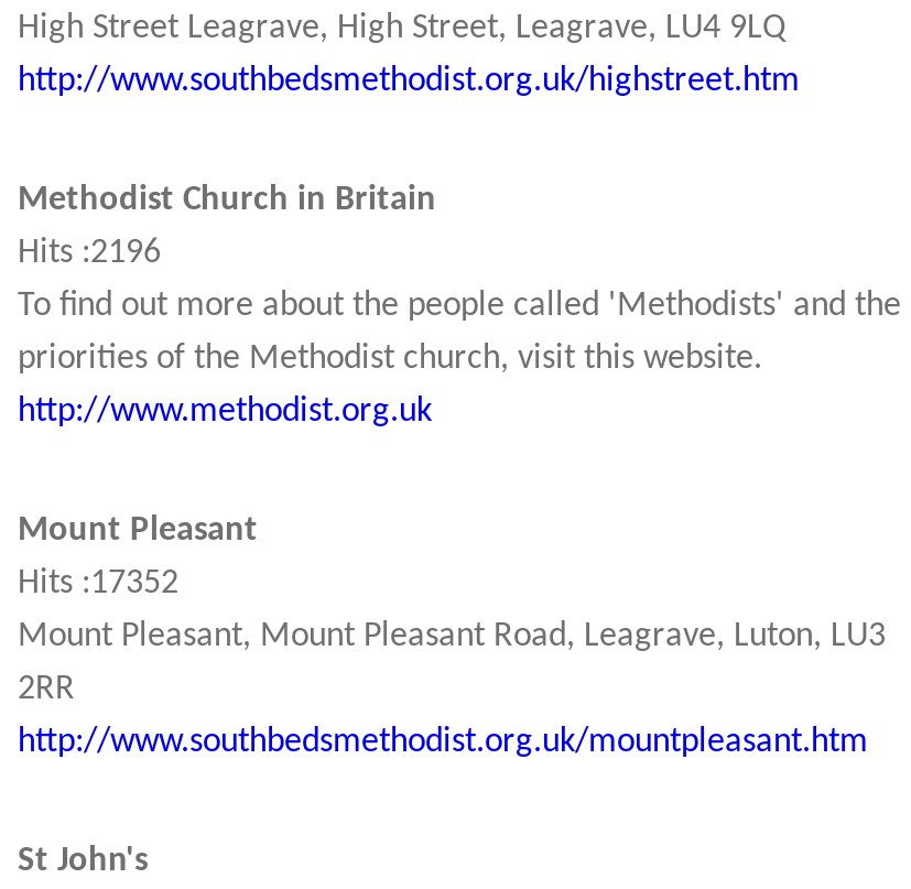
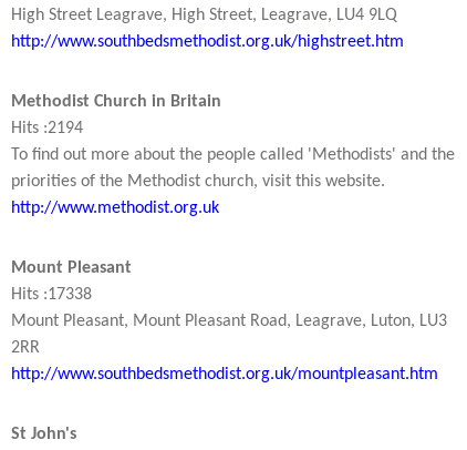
- Hits :2196
+ Hits :2194

- Hits :17352
+ Hits :17338
